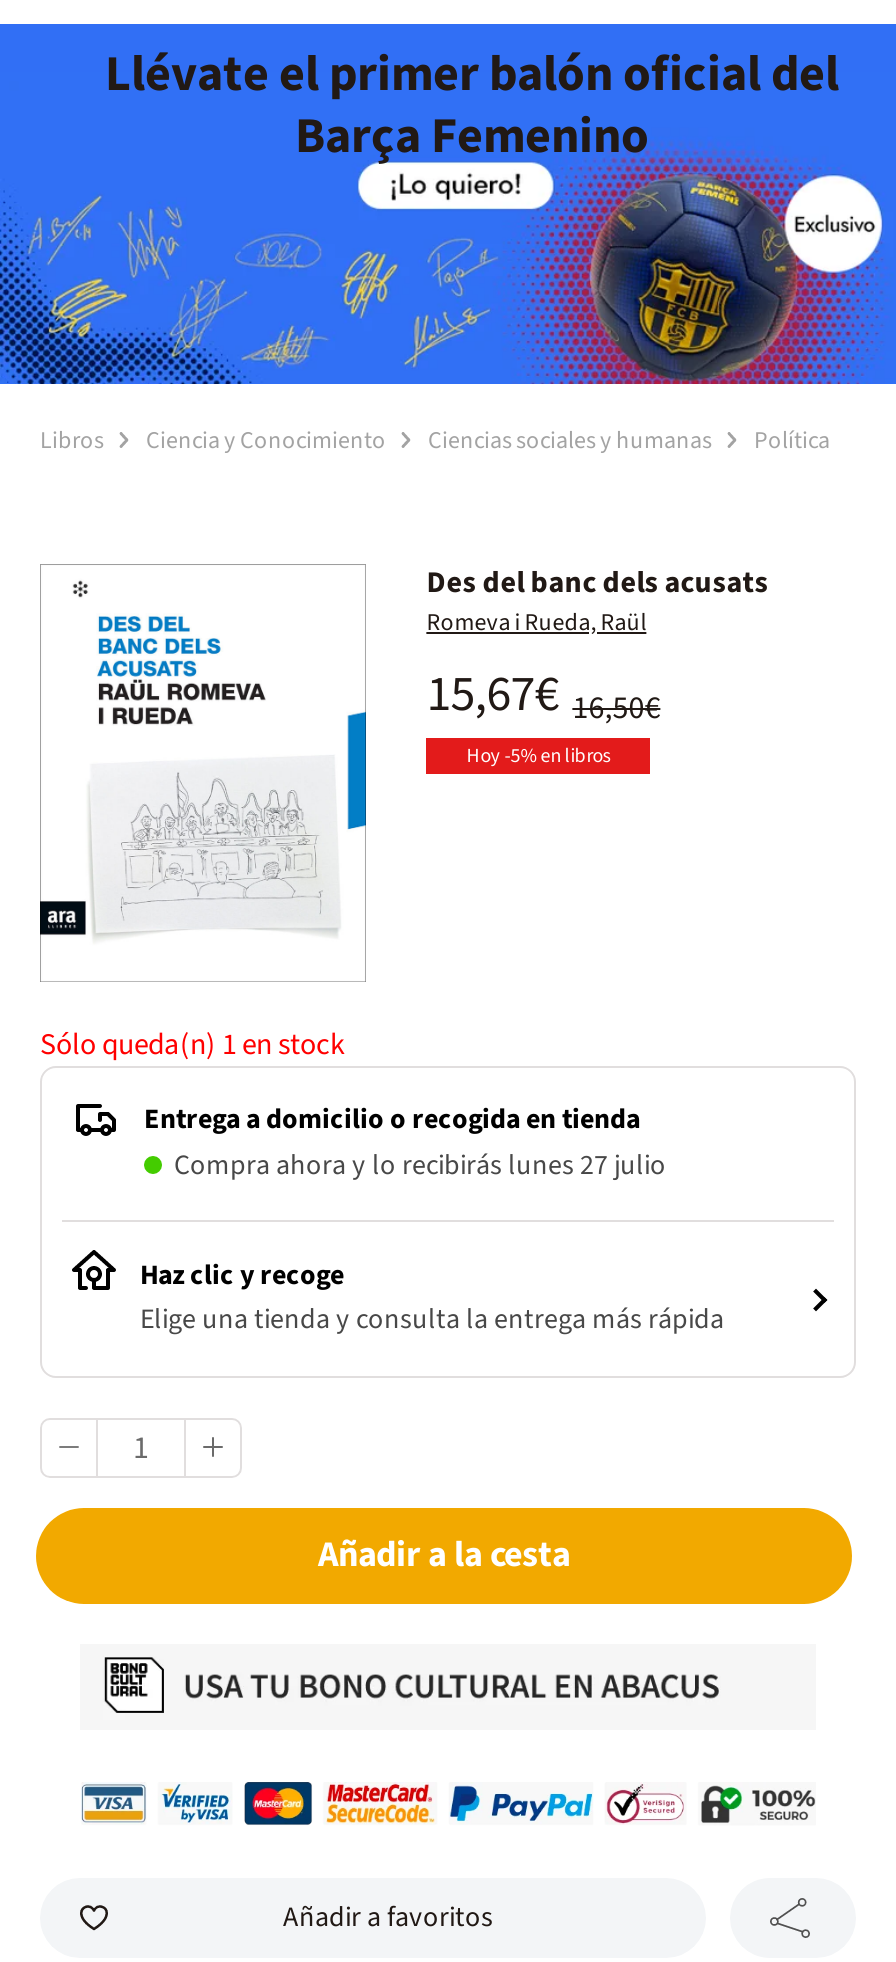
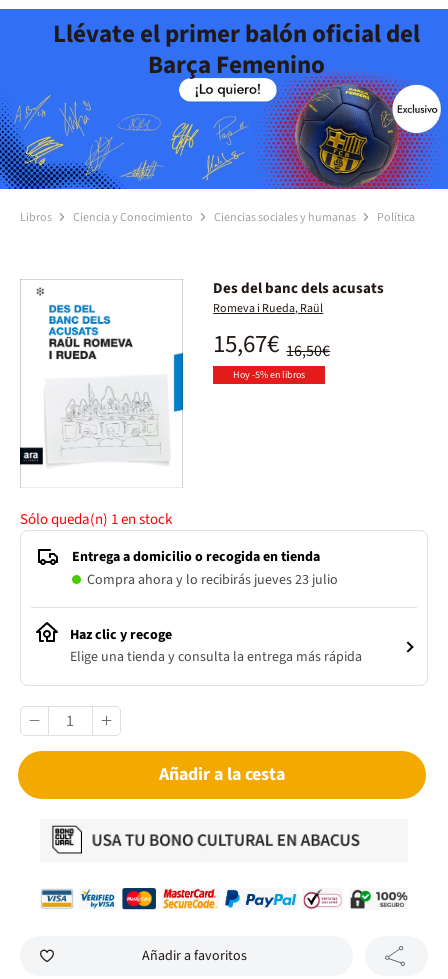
- Compra ahora y lo recibirás lunes 27 julio
+ Compra ahora y lo recibirás jueves 23 julio
